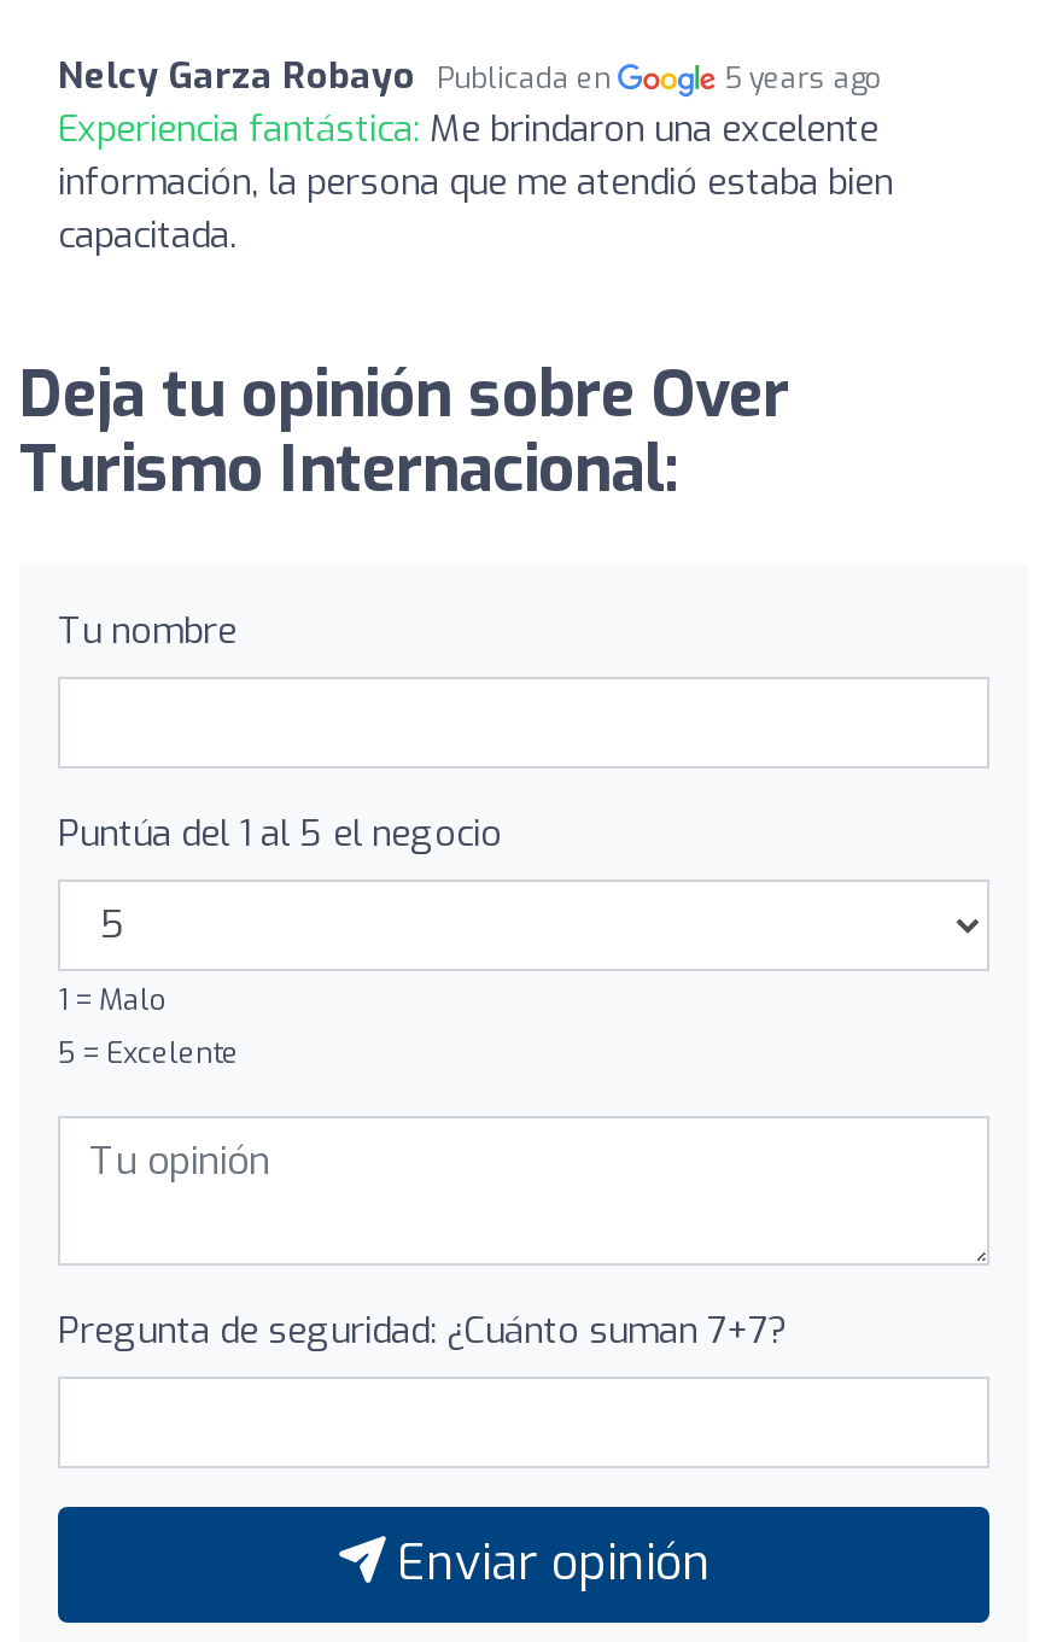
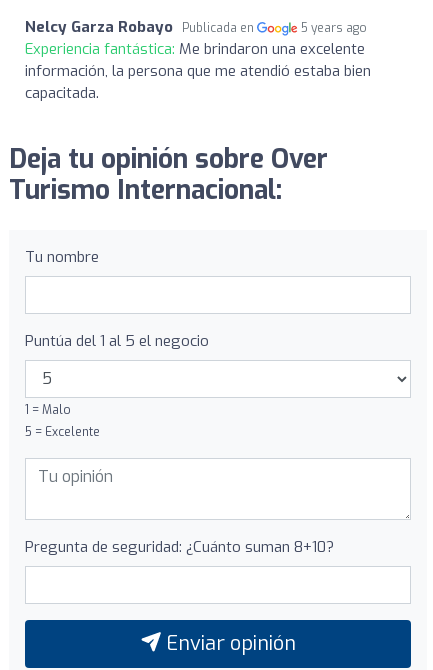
- Pregunta de seguridad: ¿Cuánto suman 7+7?
+ Pregunta de seguridad: ¿Cuánto suman 8+10?
